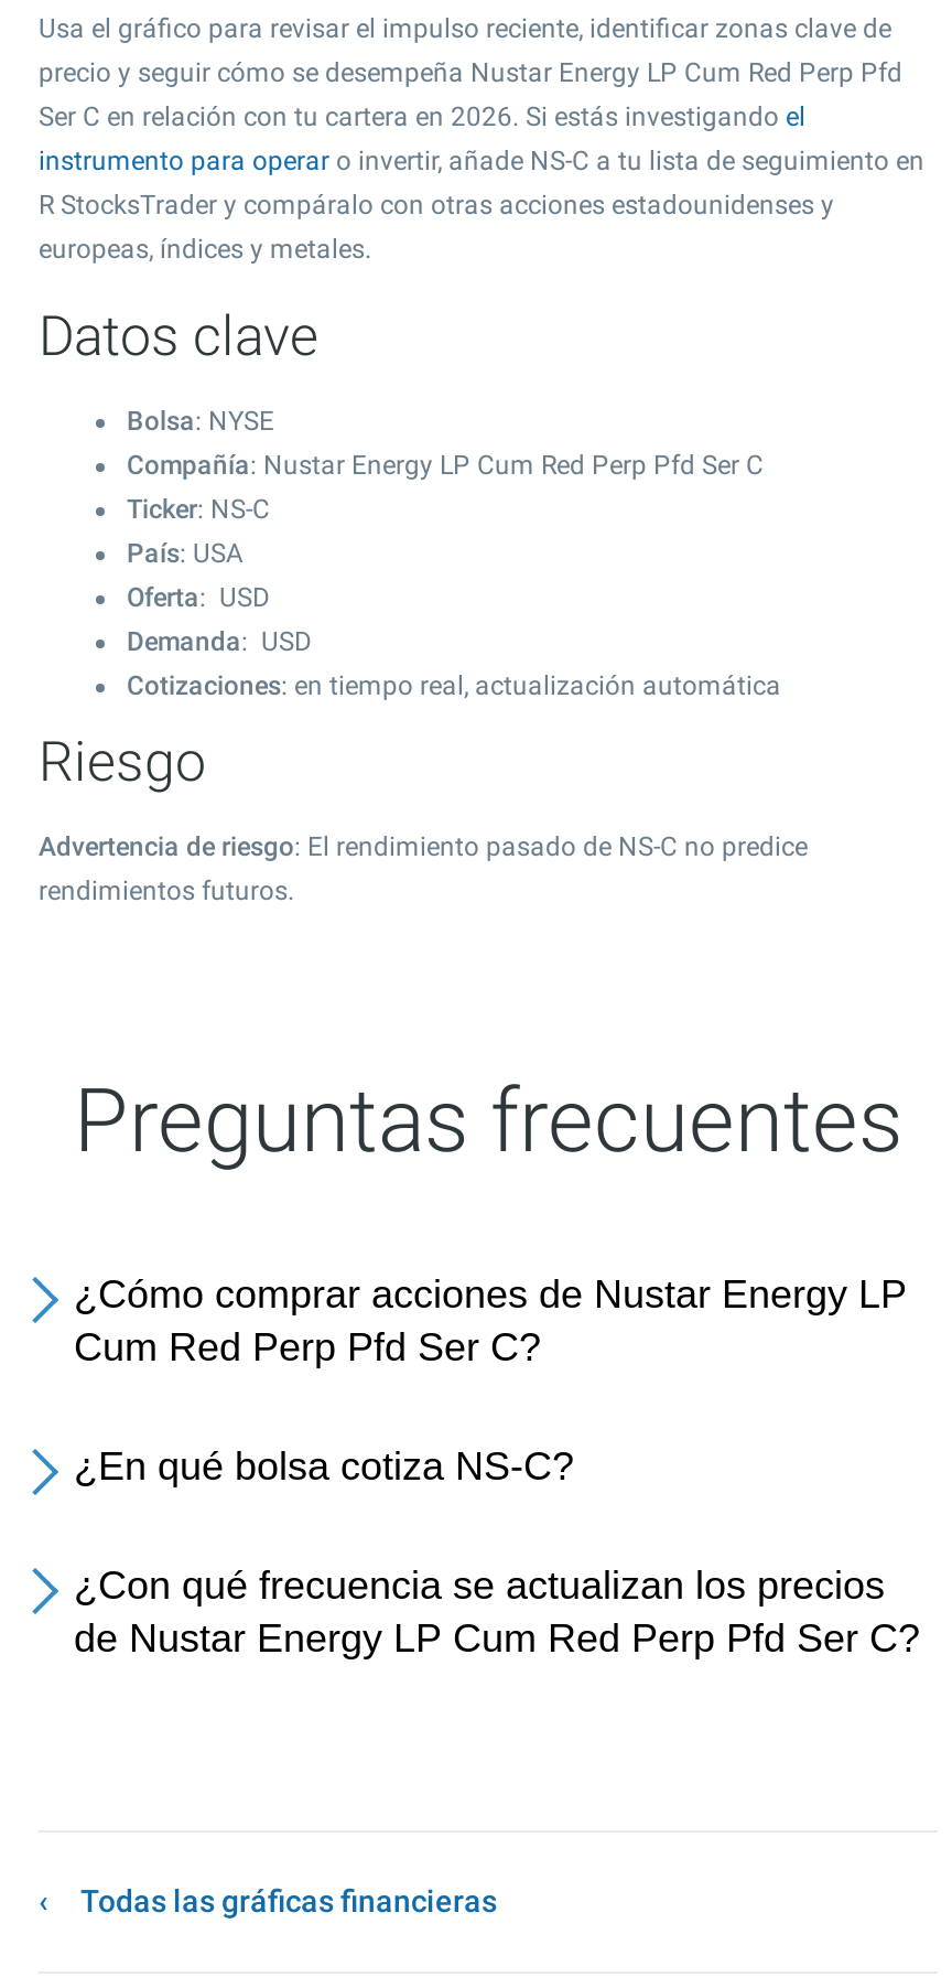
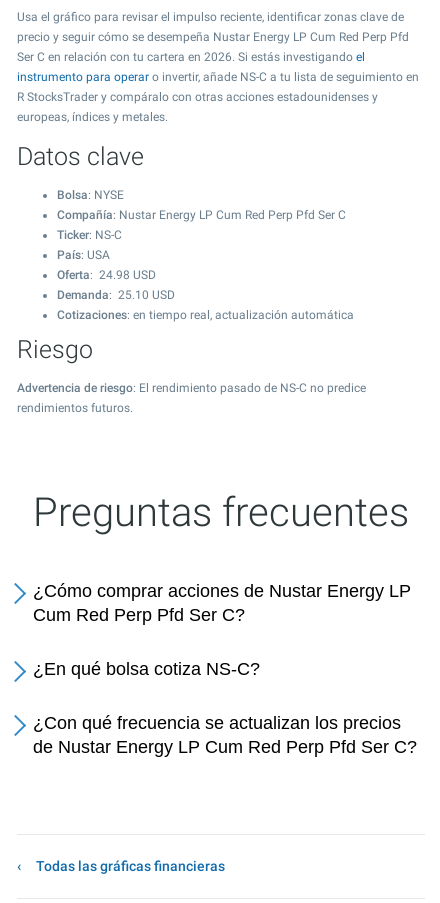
- Oferta: USD
- Demanda: USD
+ Oferta: 24.98 USD
+ Demanda: 25.10 USD
